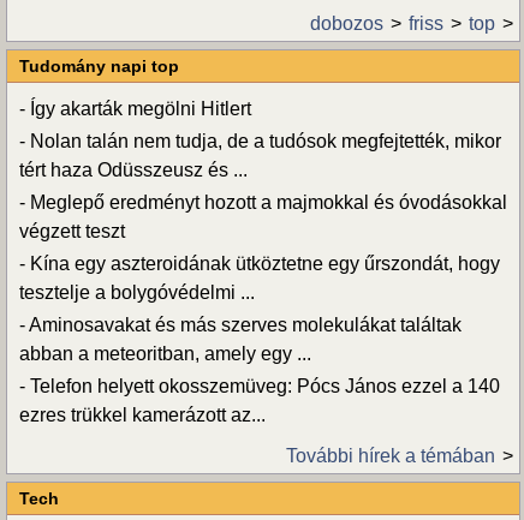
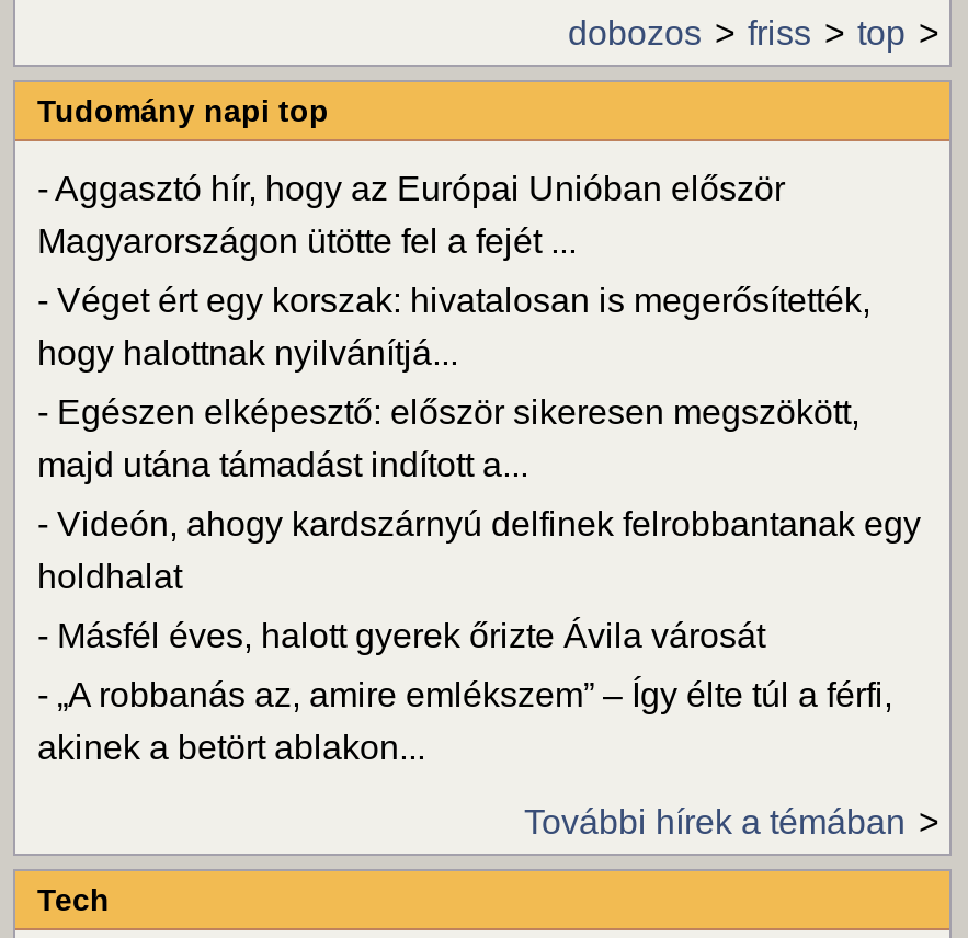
- - Így akarták megölni Hitlert
+ - Aggasztó hír, hogy az Európai Unióban először
+ Magyarországon ütötte fel a fejét ...

- - Nolan talán nem tudja, de a tudósok megfejtették, mikor
- tért haza Odüsszeusz és ...
+ - Véget ért egy korszak: hivatalosan is megerősítették,
+ hogy halottnak nyilvánítjá...

- - Meglepő eredményt hozott a majmokkal és óvodásokkal
- végzett teszt
+ - Egészen elképesztő: először sikeresen megszökött,
+ majd utána támadást indított a...

- - Kína egy aszteroidának ütköztetne egy űrszondát, hogy
- tesztelje a bolygóvédelmi ...
+ - Videón, ahogy kardszárnyú delfinek felrobbantanak egy
+ holdhalat

- - Aminosavakat és más szerves molekulákat találtak
- abban a meteoritban, amely egy ...
+ - Másfél éves, halott gyerek őrizte Ávila városát

- - Telefon helyett okosszemüveg: Pócs János ezzel a 140
- ezres trükkel kamerázott az...
+ - „A robbanás az, amire emlékszem” – Így élte túl a férfi,
+ akinek a betört ablakon...
